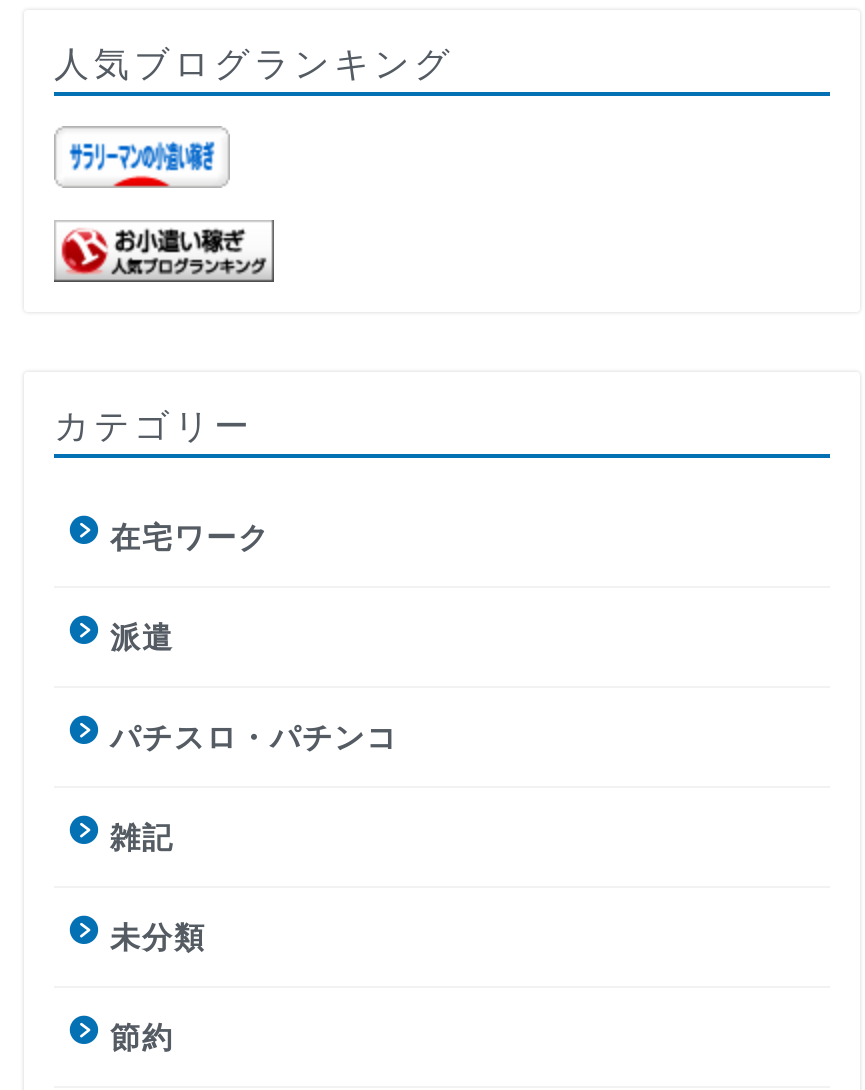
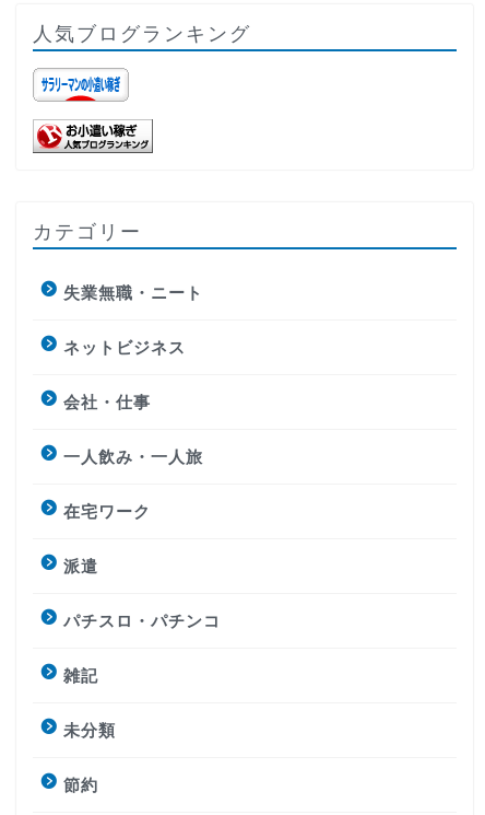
+ 失業無職・ニート
+ ネットビジネス
+ 会社・仕事
+ 一人飲み・一人旅
